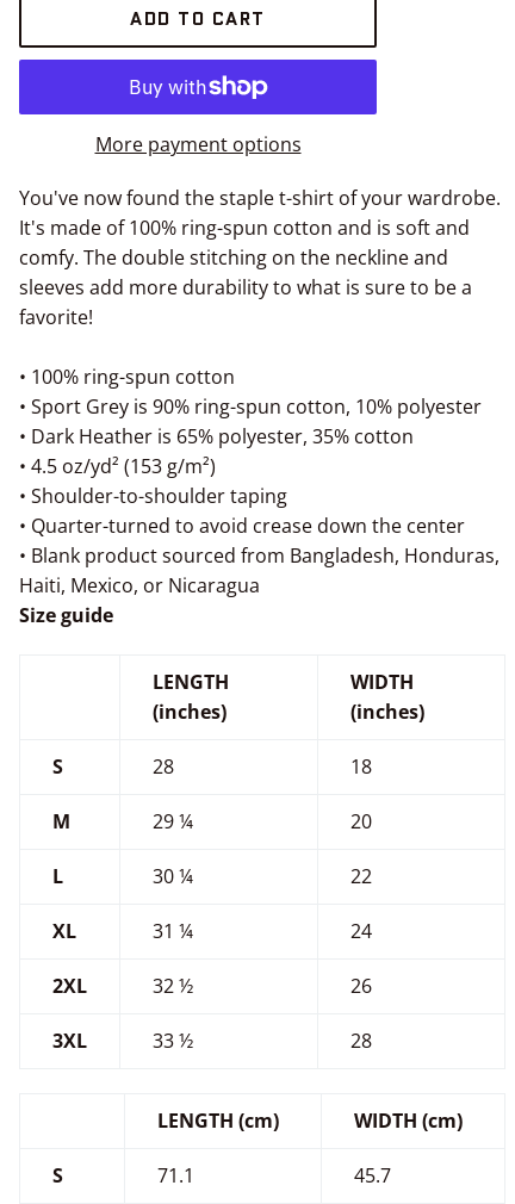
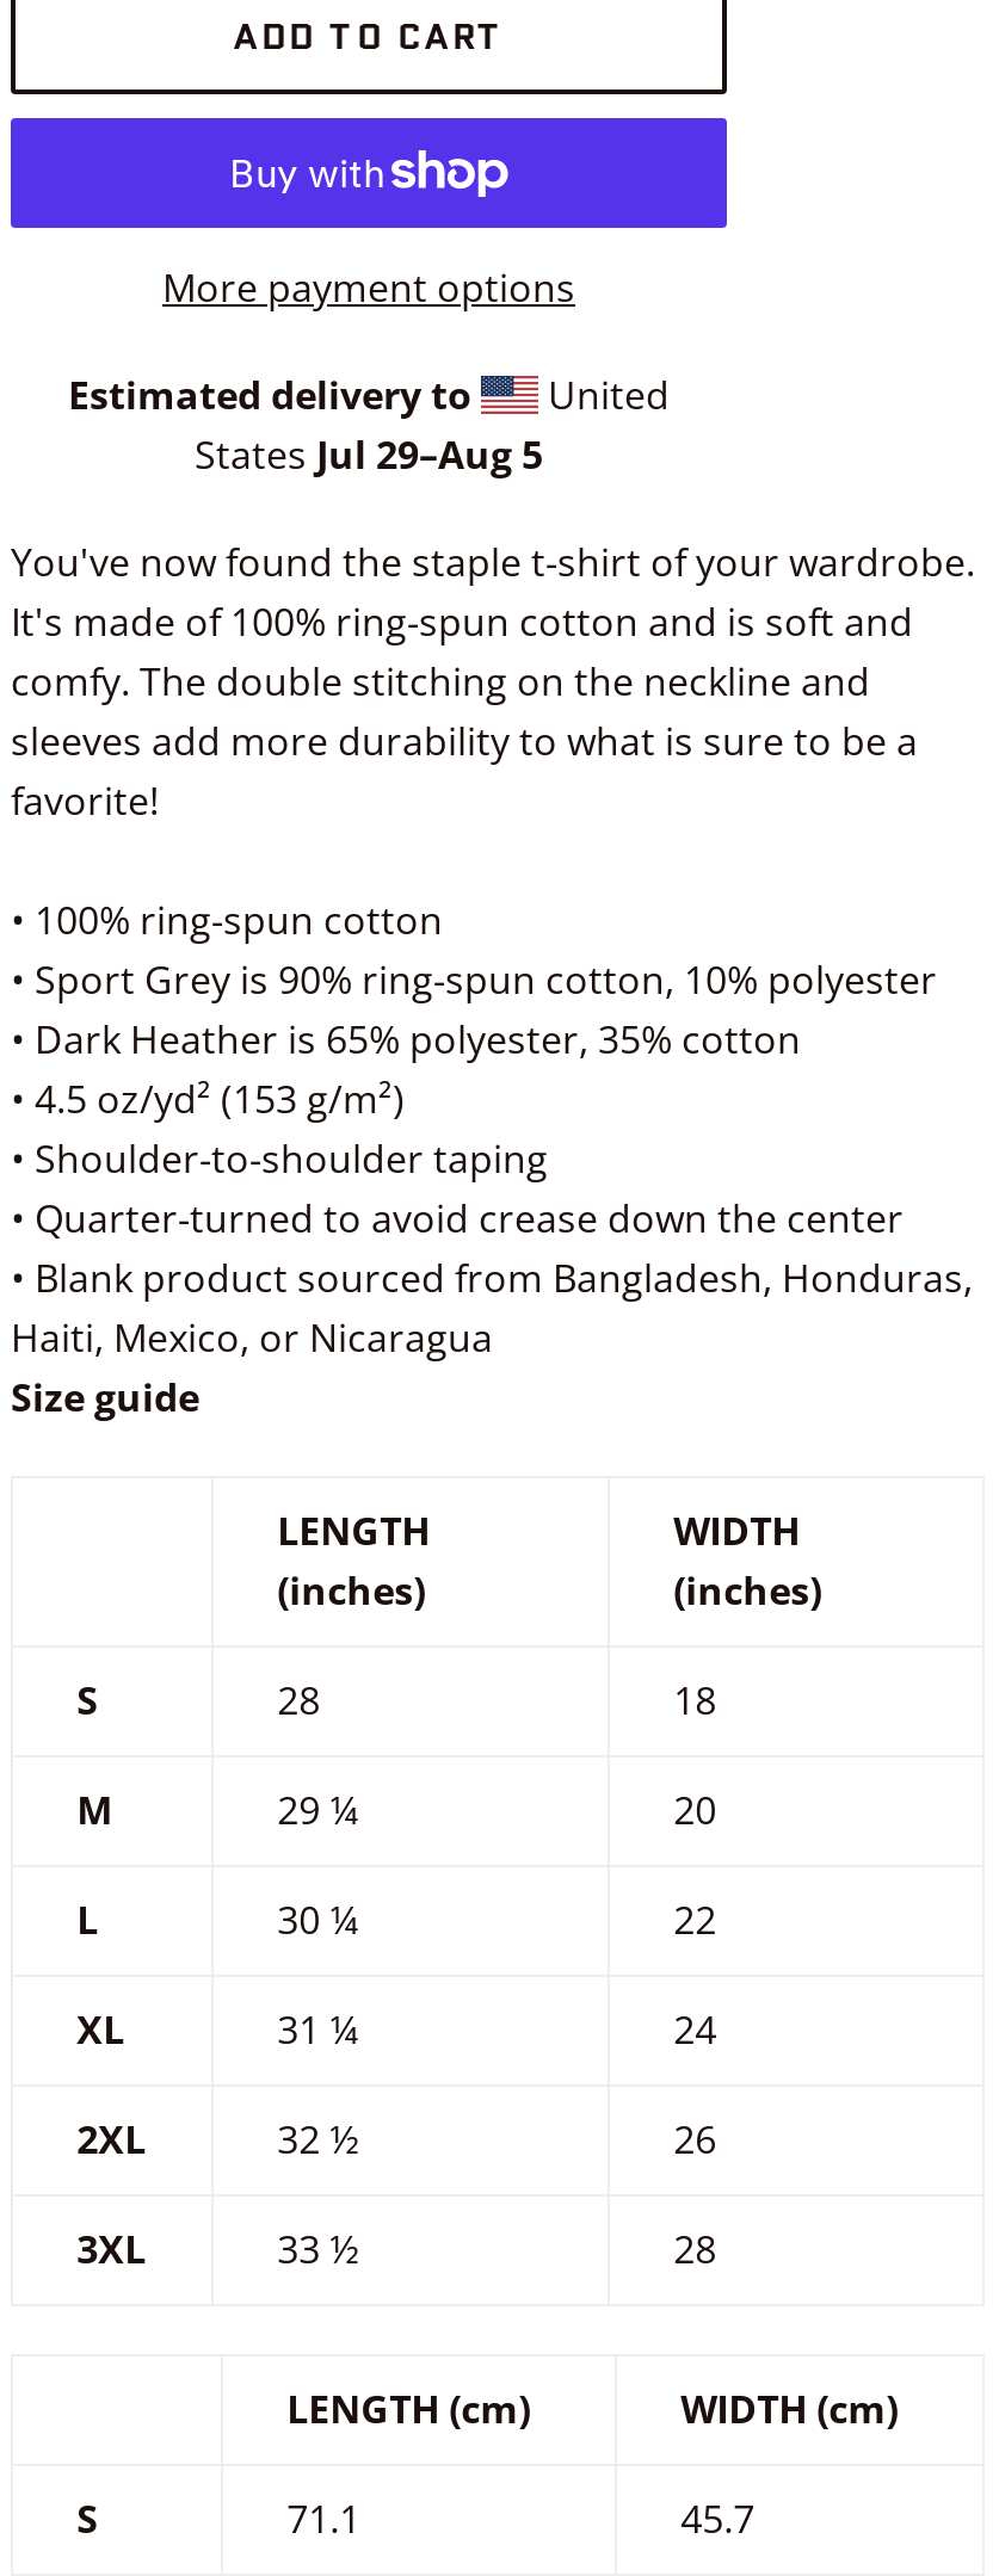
+ Estimated delivery to
+ United
+ States Jul 29–Aug 5
